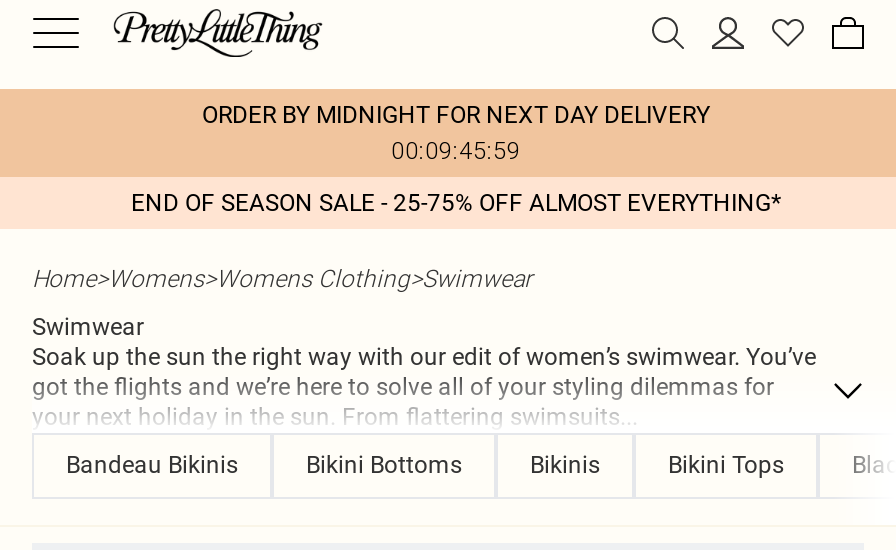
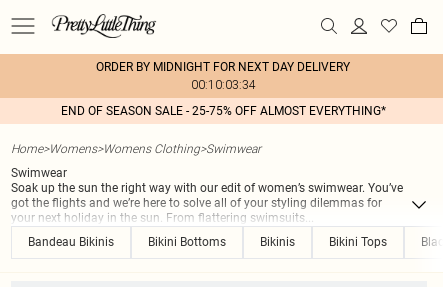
- 00:09:45:59
+ 00:10:03:34
